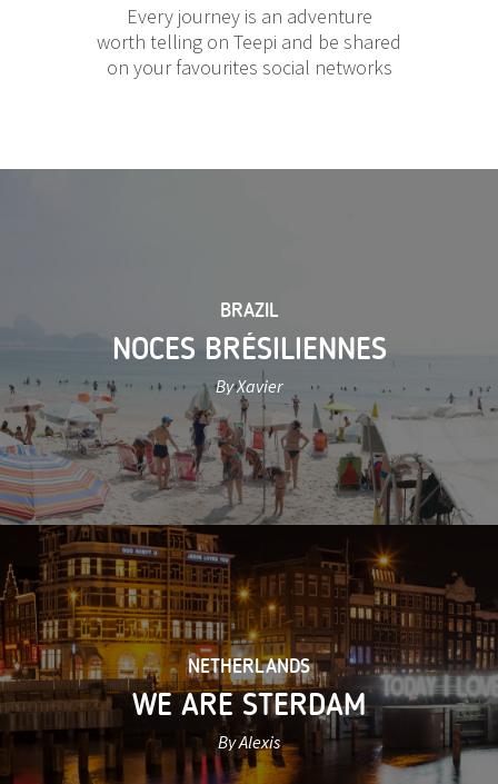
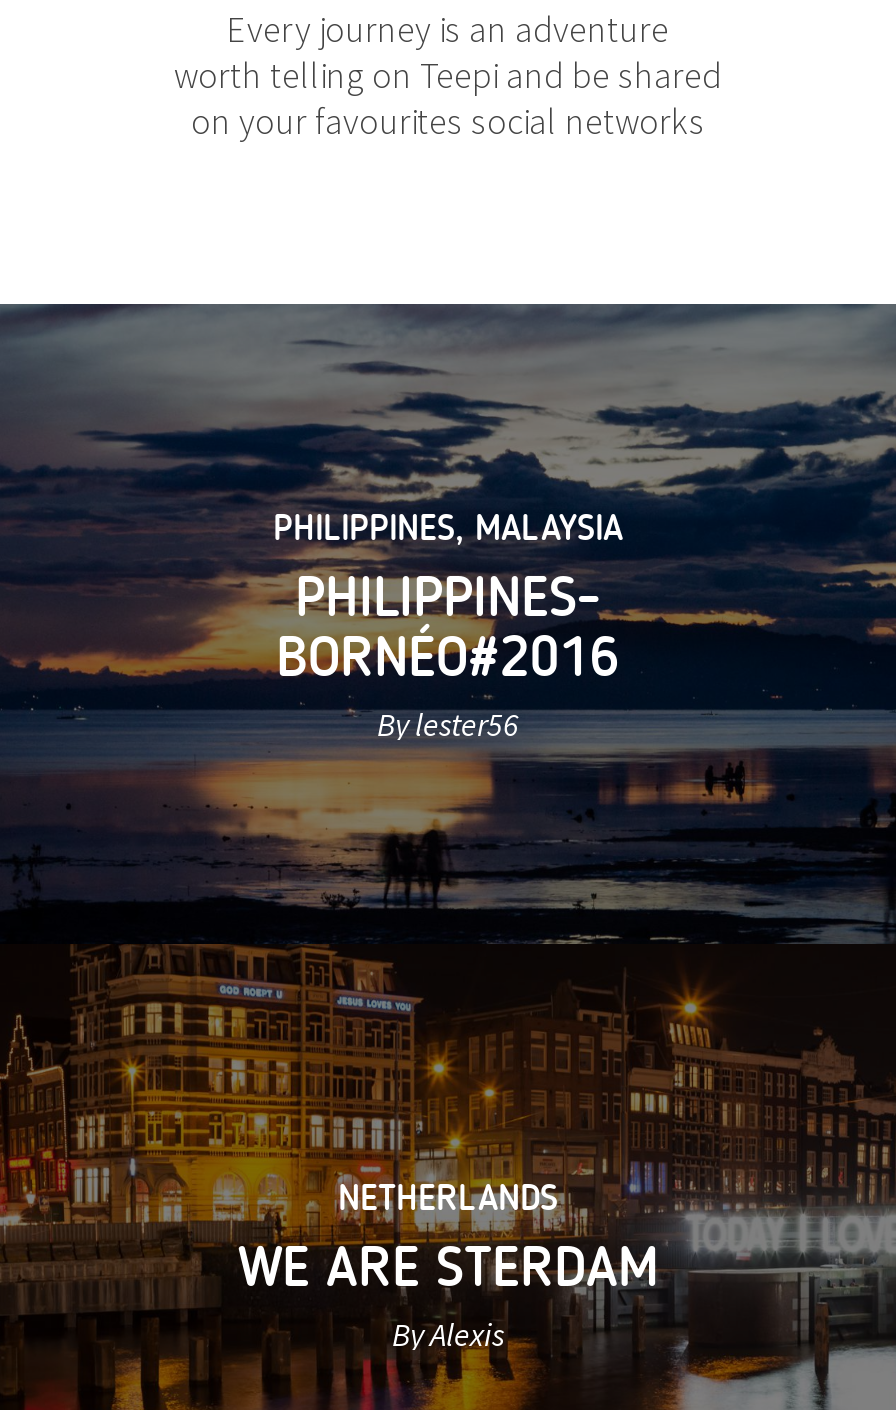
- [image]
- BRAZIL
- NOCES BRÉSILIENNES
- By Xavier
+ [image]
+ PHILIPPINES, MALAYSIA
+ PHILIPPINES-
+ BORNÉO#2016
+ By lester56
